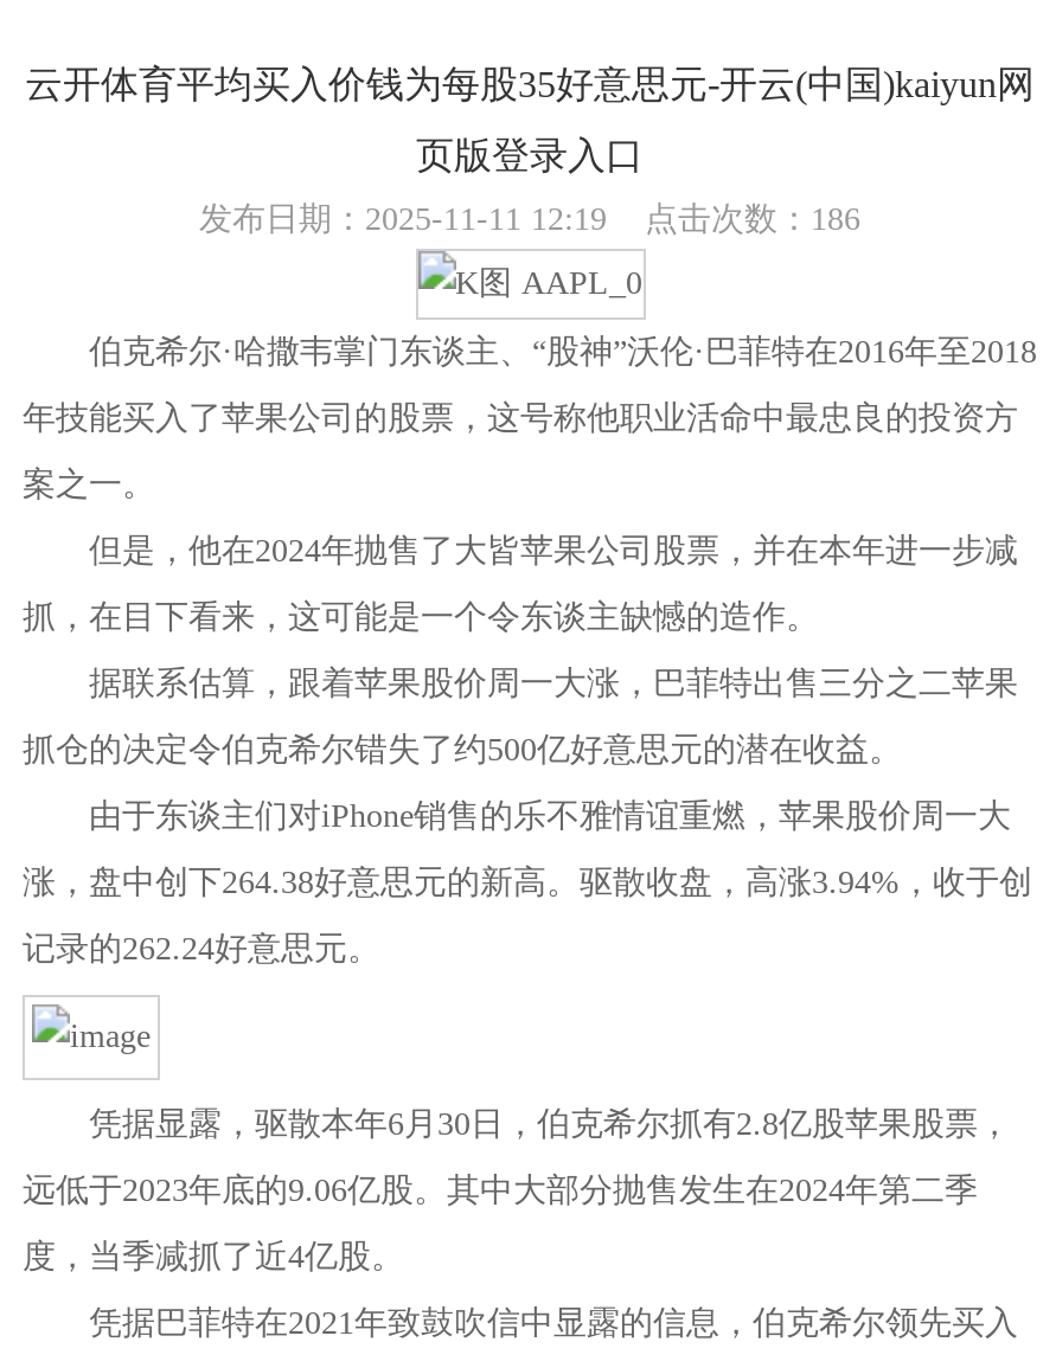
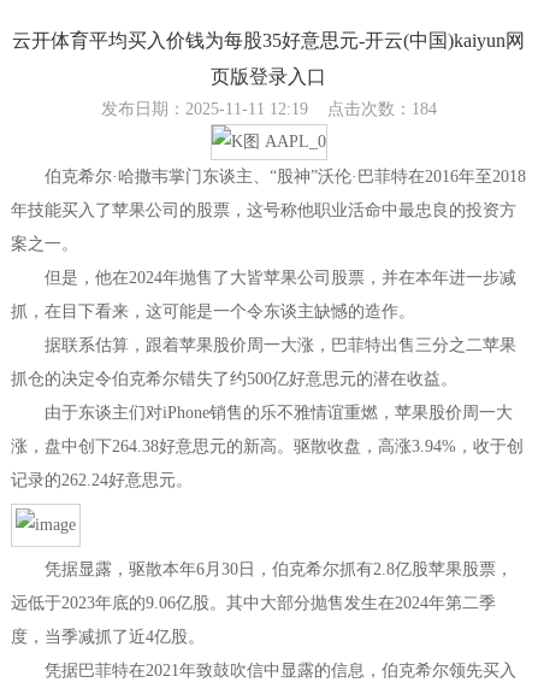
- 发布日期：2025-11-11 12:19 点击次数：186
+ 发布日期：2025-11-11 12:19 点击次数：184
